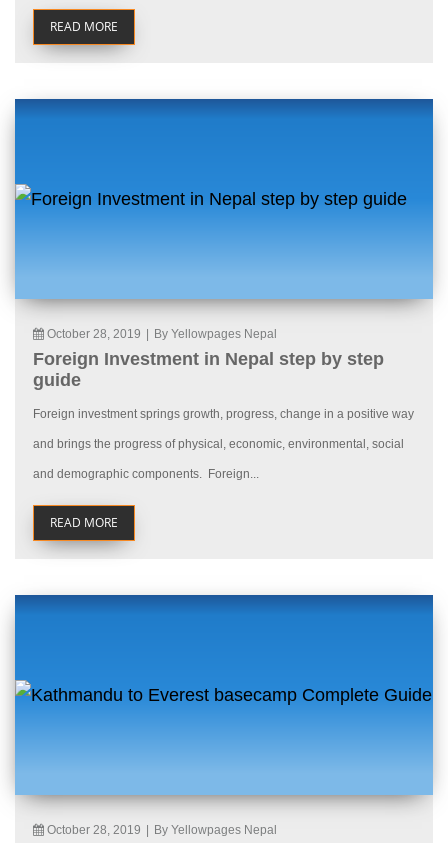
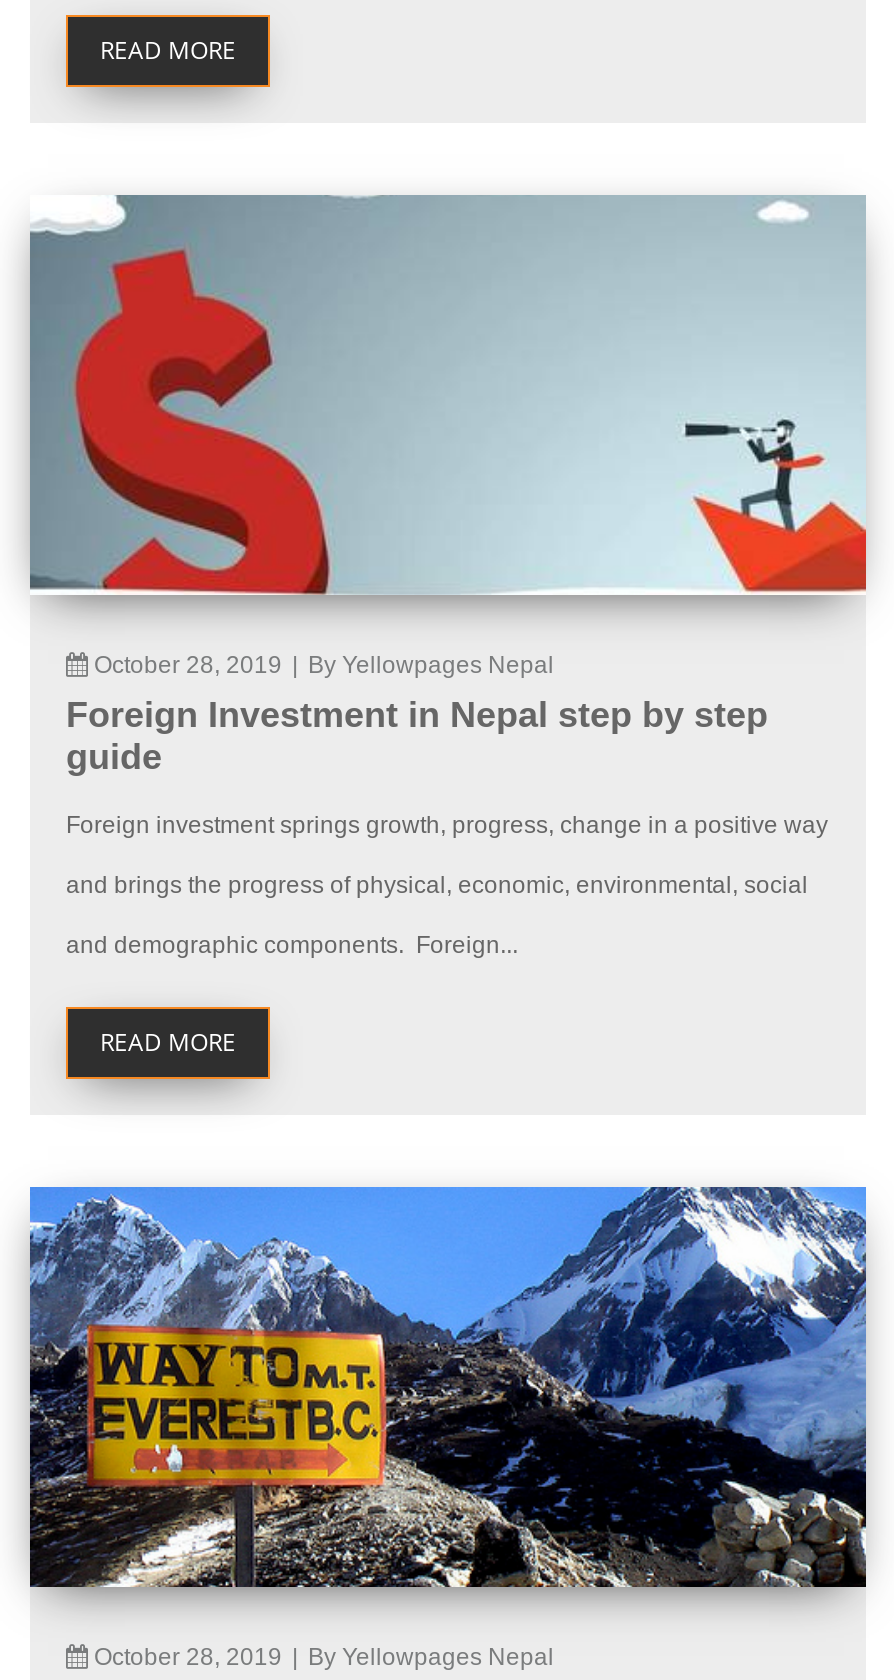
- [image]
+ [image]

- [image]
+ [image]
